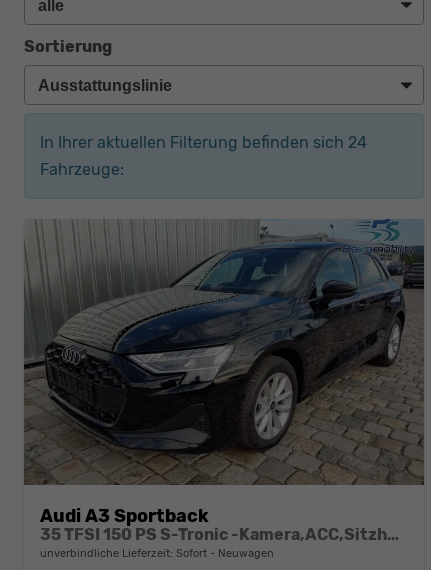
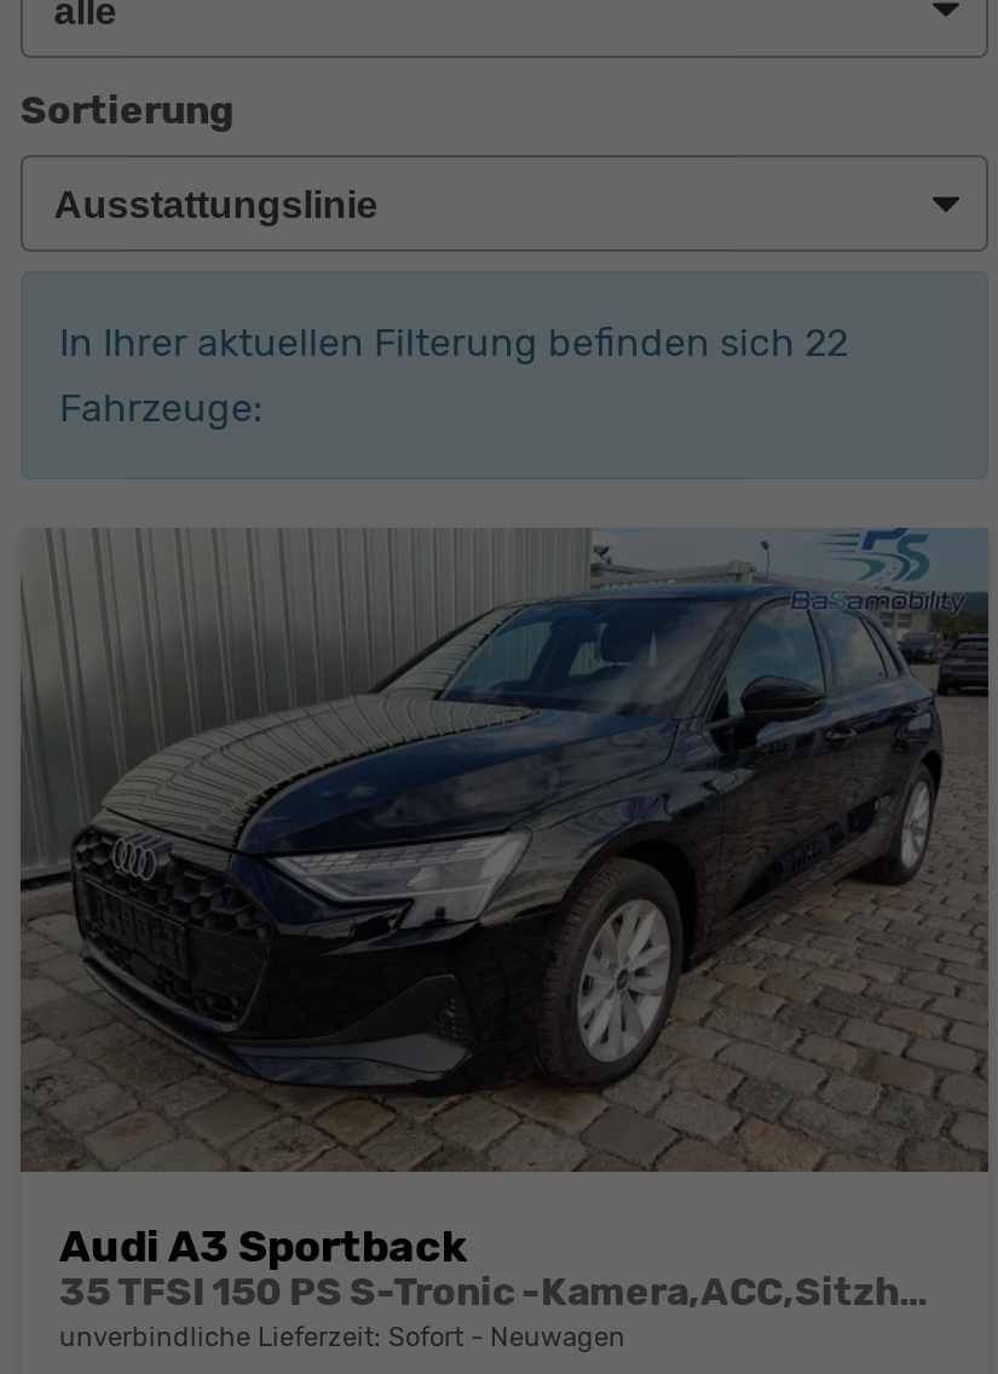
- In Ihrer aktuellen Filterung befinden sich 24
+ In Ihrer aktuellen Filterung befinden sich 22
